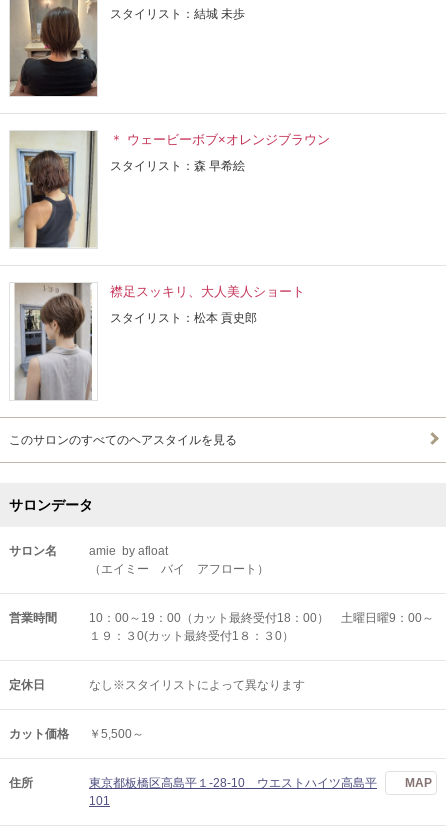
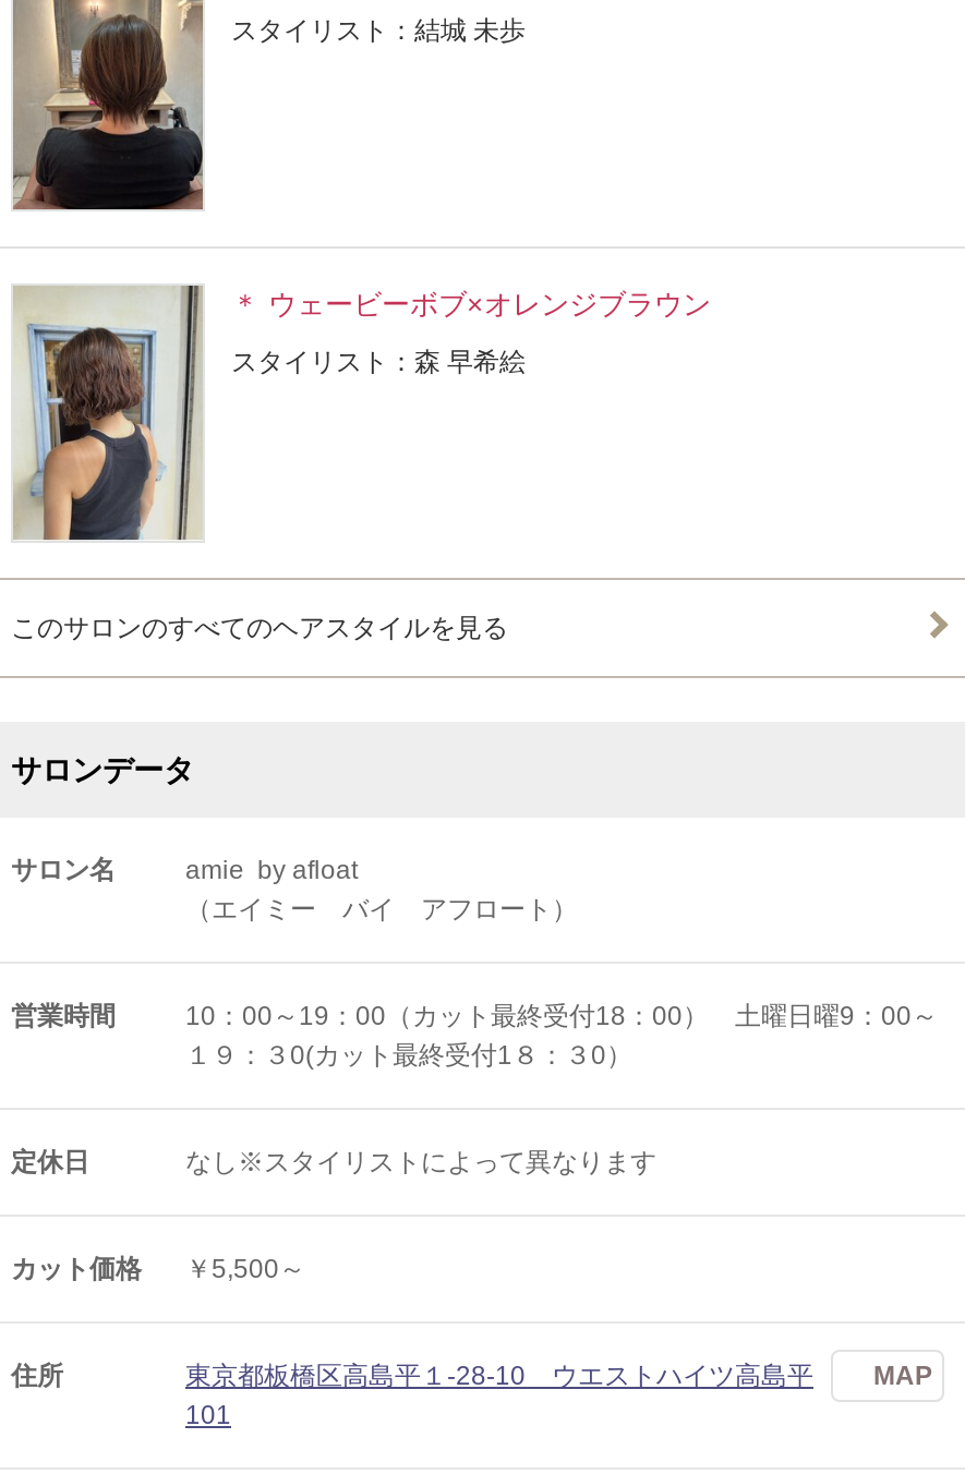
- [image]
- 襟足スッキリ、大人美人ショート
- スタイリスト：松本 貢史郎
